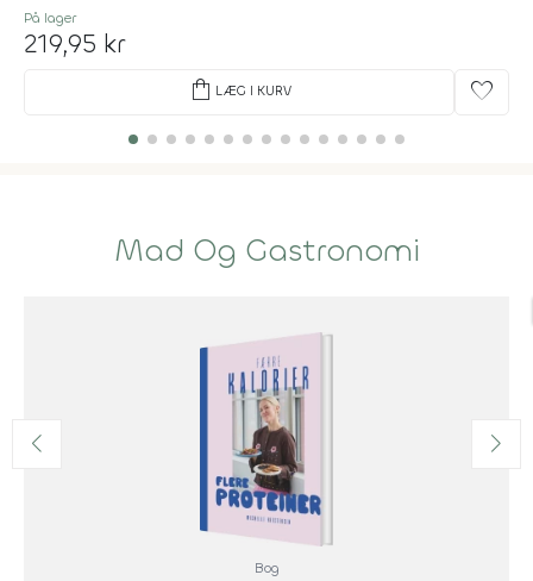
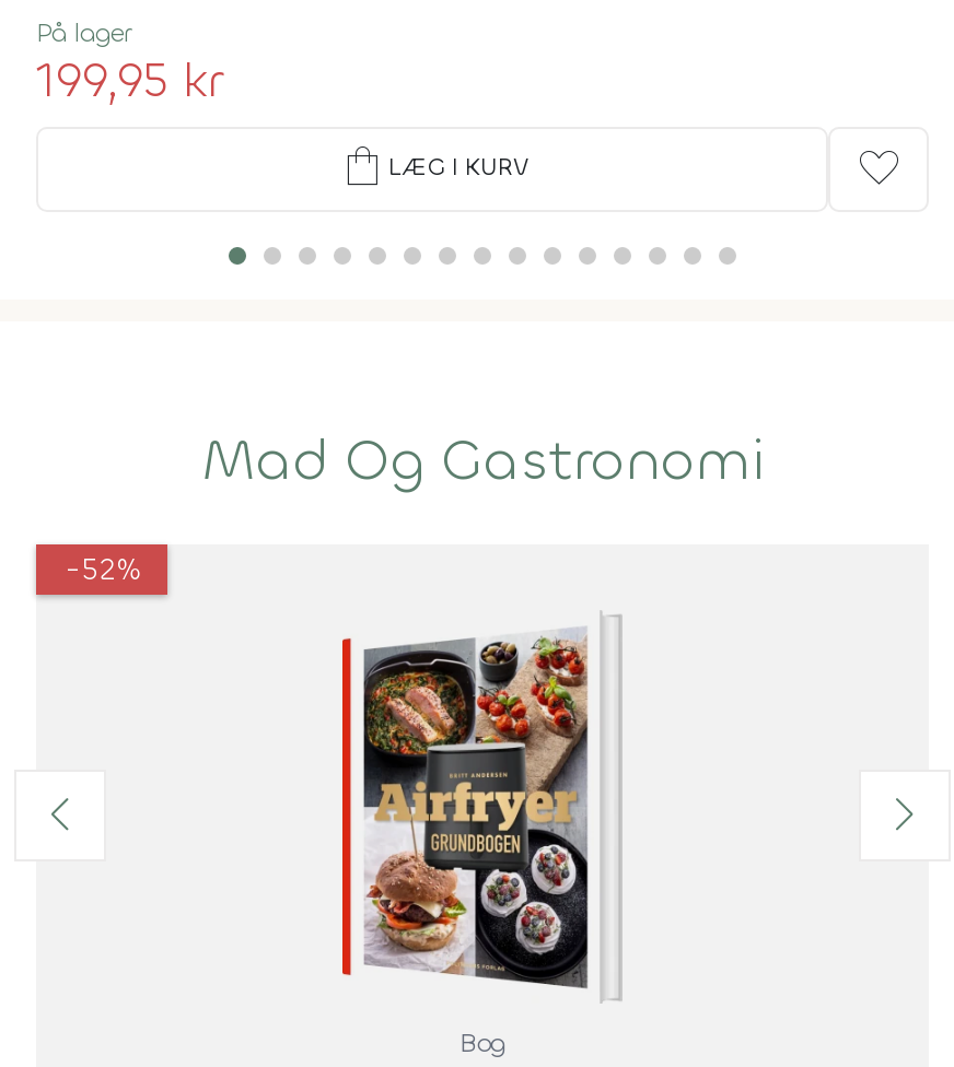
- 219,95 kr
+ 199,95 kr

+ -52%

- [image]
+ [image]
